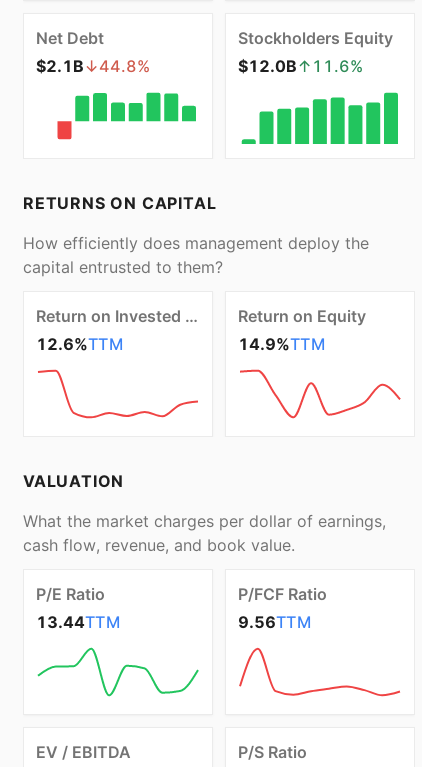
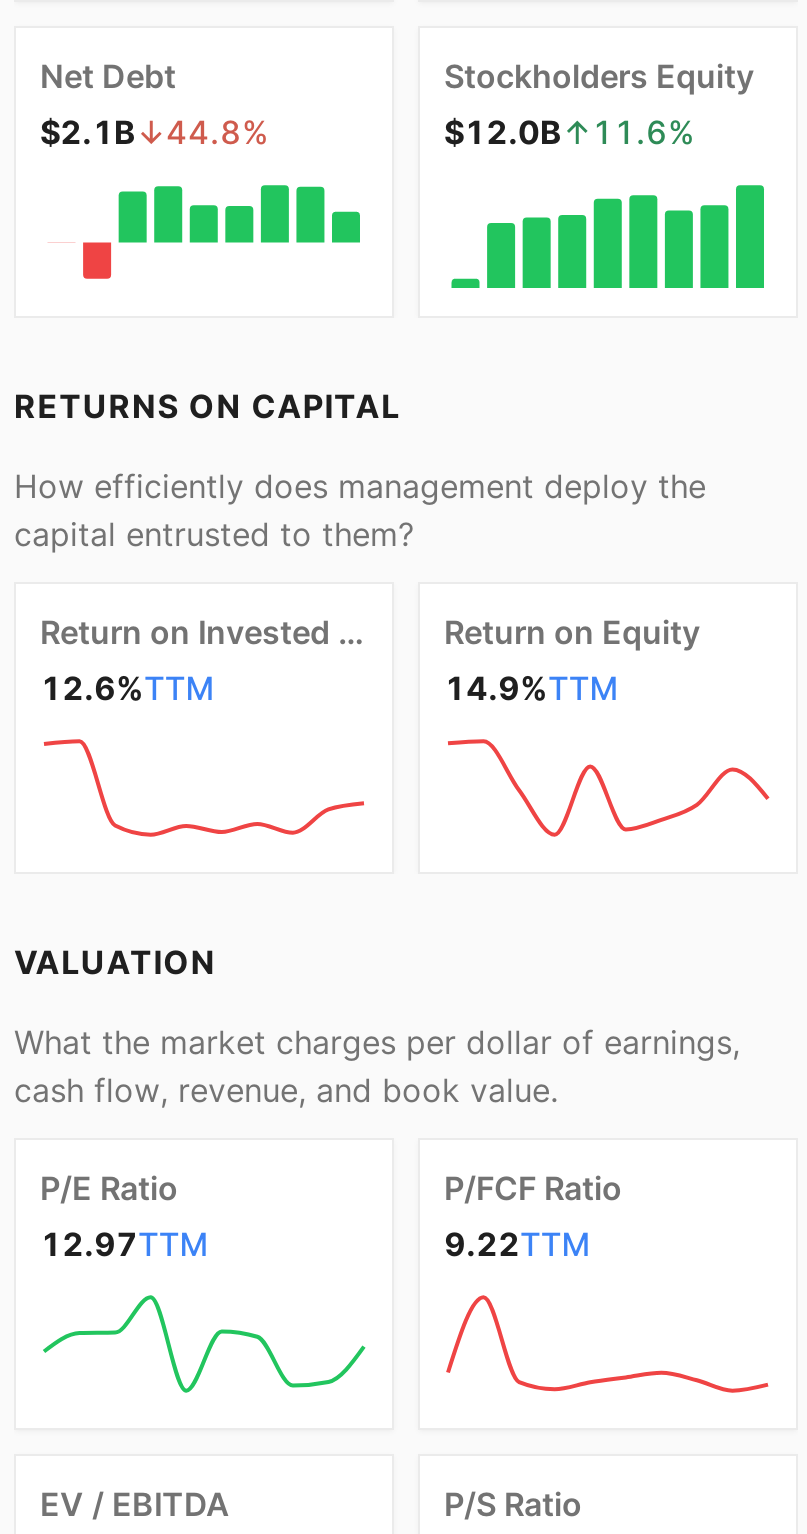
- 13.44TTM
+ 12.97TTM

- 9.56TTM
+ 9.22TTM
